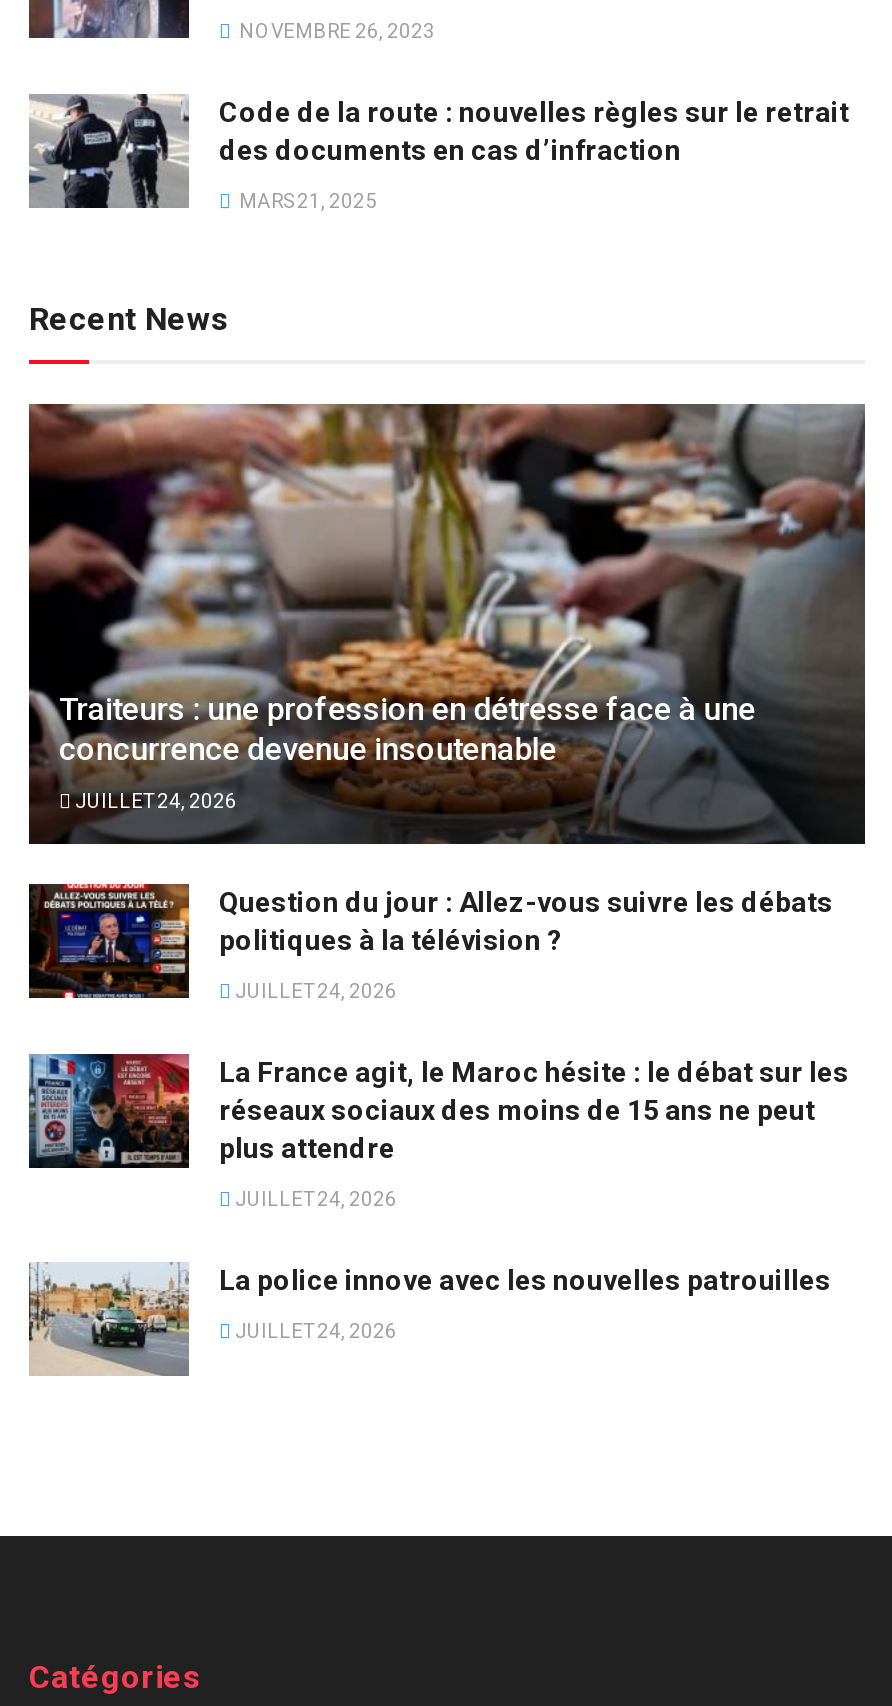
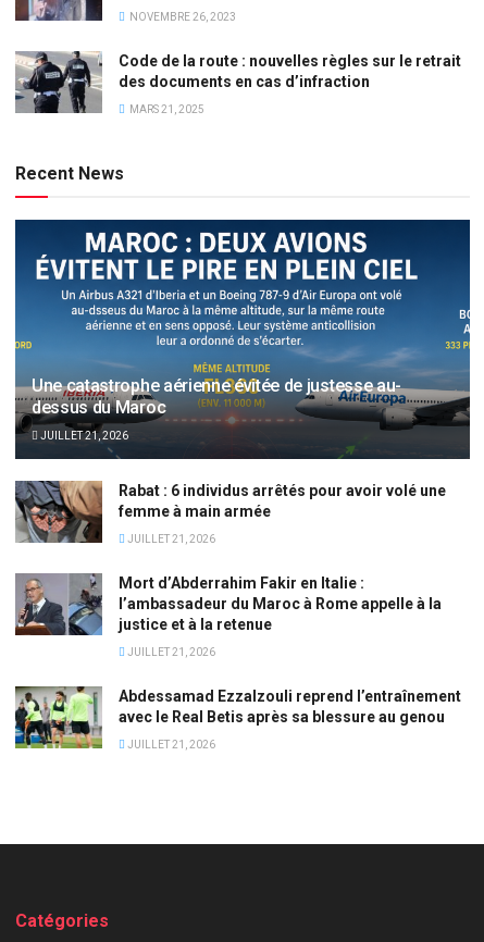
- [image]
- Traiteurs : une profession en détresse face à une
- concurrence devenue insoutenable
+ [image]
+ Une catastrophe aérienne évitée de justesse au-
+ dessus du Maroc

- JUILLET 24, 2026
+ JUILLET 21, 2026

- [image]
- Question du jour : Allez-vous suivre les débats
- politiques à la télévision ?
+ [image]
+ Rabat : 6 individus arrêtés pour avoir volé une
+ femme à main armée

- JUILLET 24, 2026
+ JUILLET 21, 2026

- [image]
- La France agit, le Maroc hésite : le débat sur les
- réseaux sociaux des moins de 15 ans ne peut
- plus attendre
+ [image]
+ Mort d’Abderrahim Fakir en Italie :
+ l’ambassadeur du Maroc à Rome appelle à la
+ justice et à la retenue

- JUILLET 24, 2026
+ JUILLET 21, 2026

- [image]
- La police innove avec les nouvelles patrouilles
+ [image]
+ Abdessamad Ezzalzouli reprend l’entraînement
+ avec le Real Betis après sa blessure au genou

- JUILLET 24, 2026
+ JUILLET 21, 2026
